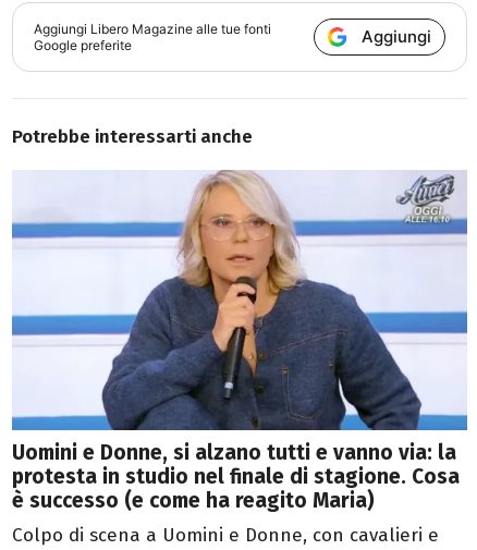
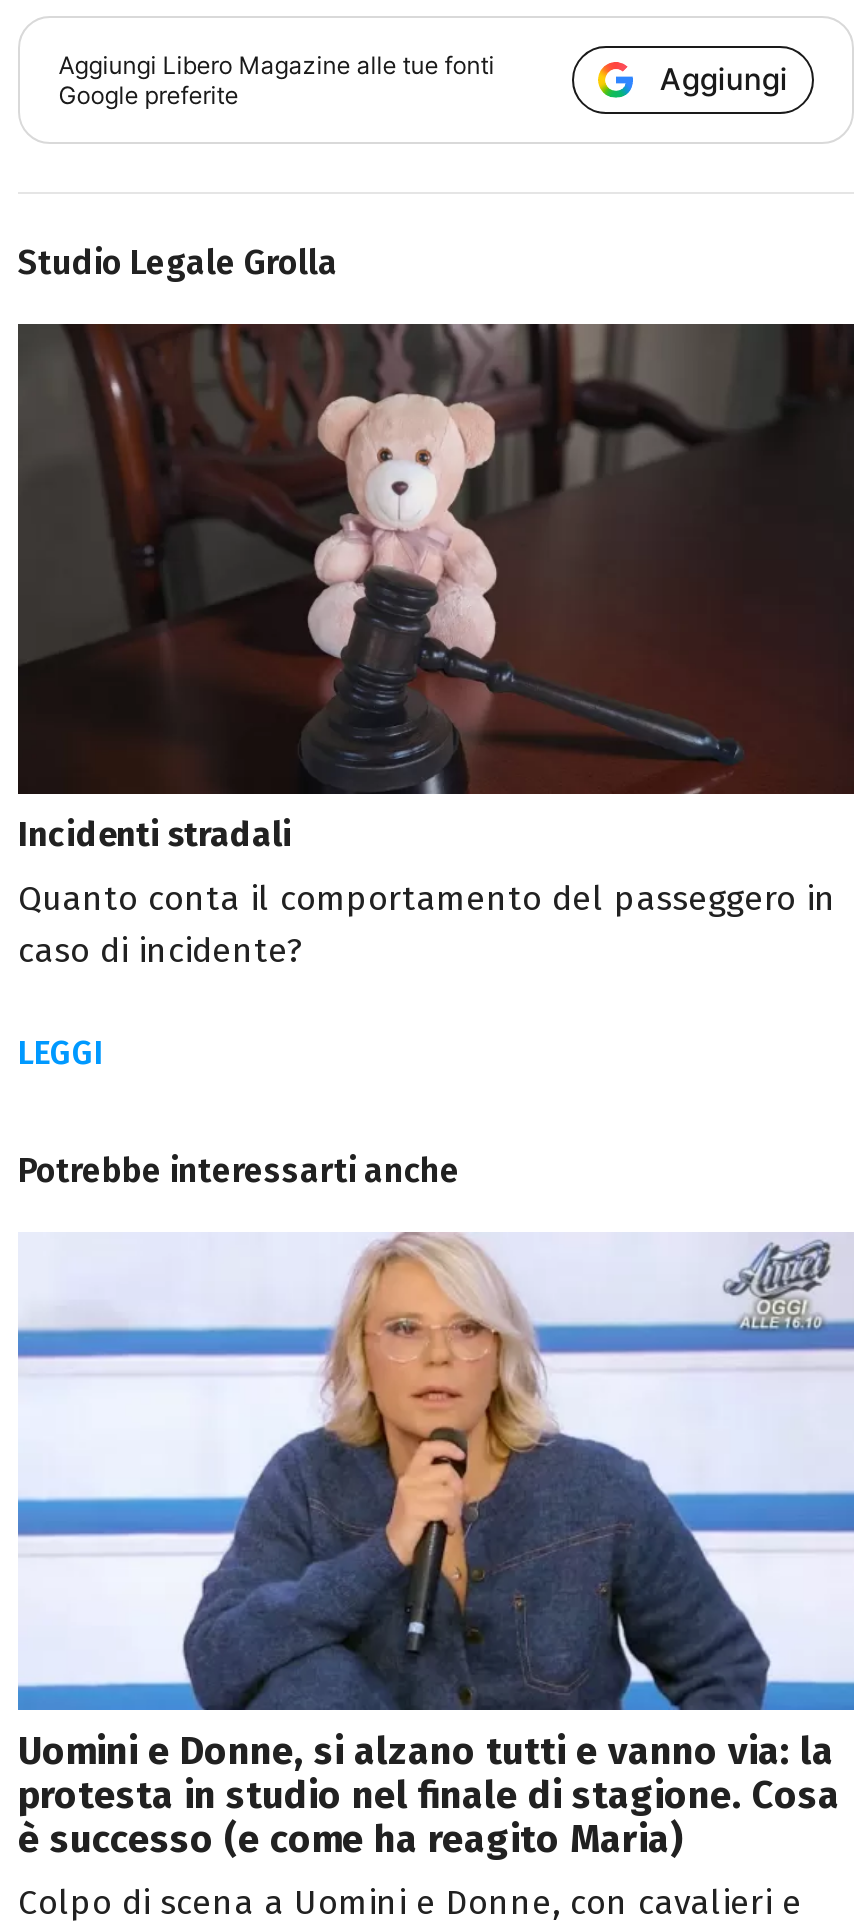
+ [image]
+ Incidenti stradali
+ Quanto conta il comportamento del passeggero in
+ caso di incidente?
+ LEGGI

+ Studio Legale Grolla
